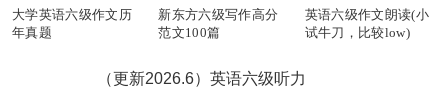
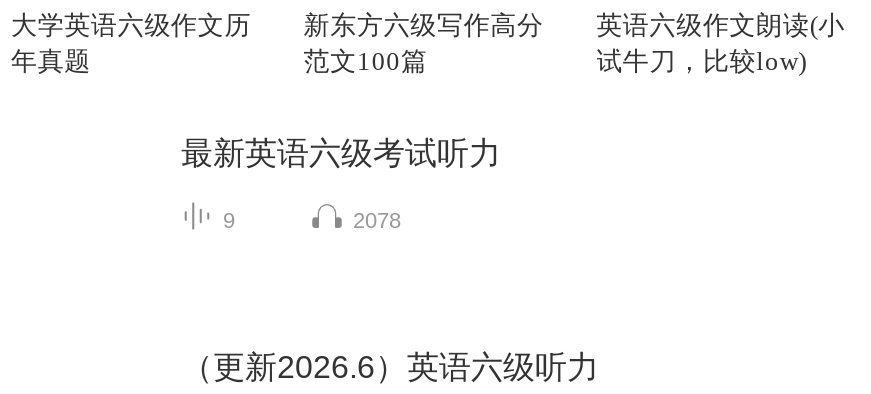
+ 最新英语六级考试听力
+ 9
+ 2078
